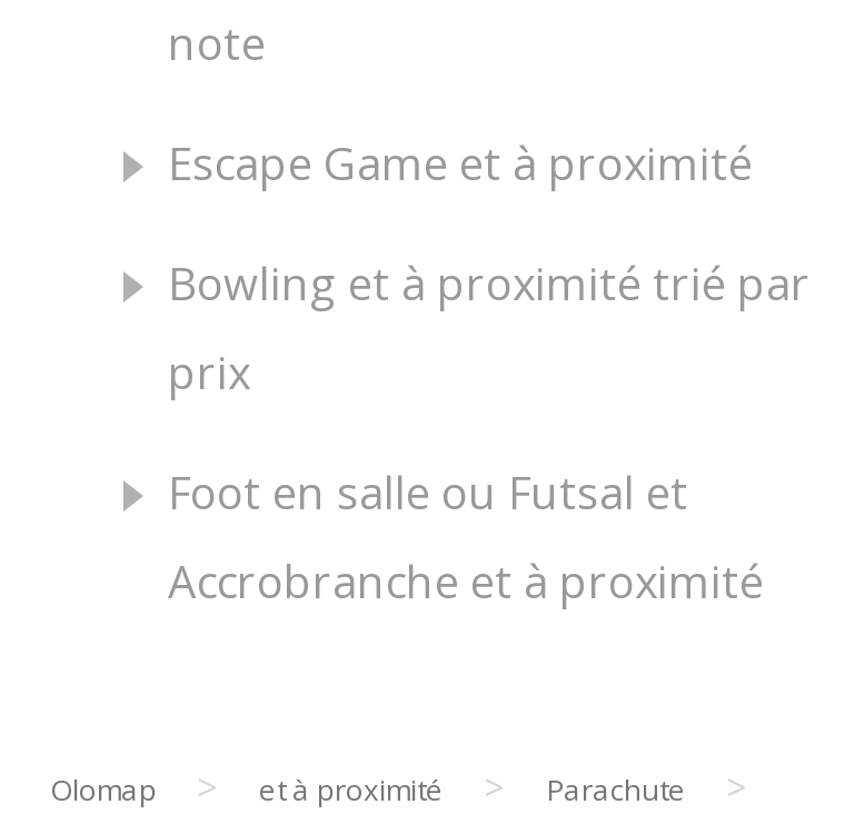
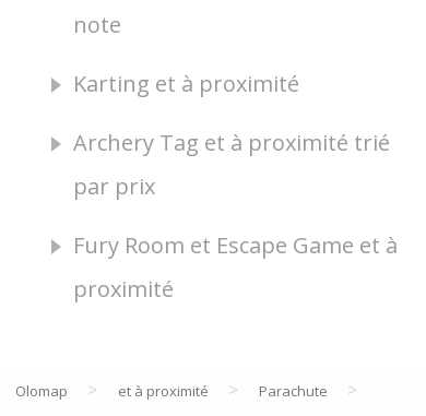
- Escape Game et à proximité
+ Karting et à proximité

- Bowling et à proximité trié par
+ Archery Tag et à proximité trié

- prix
+ par prix

- Foot en salle ou Futsal et
+ Fury Room et Escape Game et à

- Accrobranche et à proximité
+ proximité
